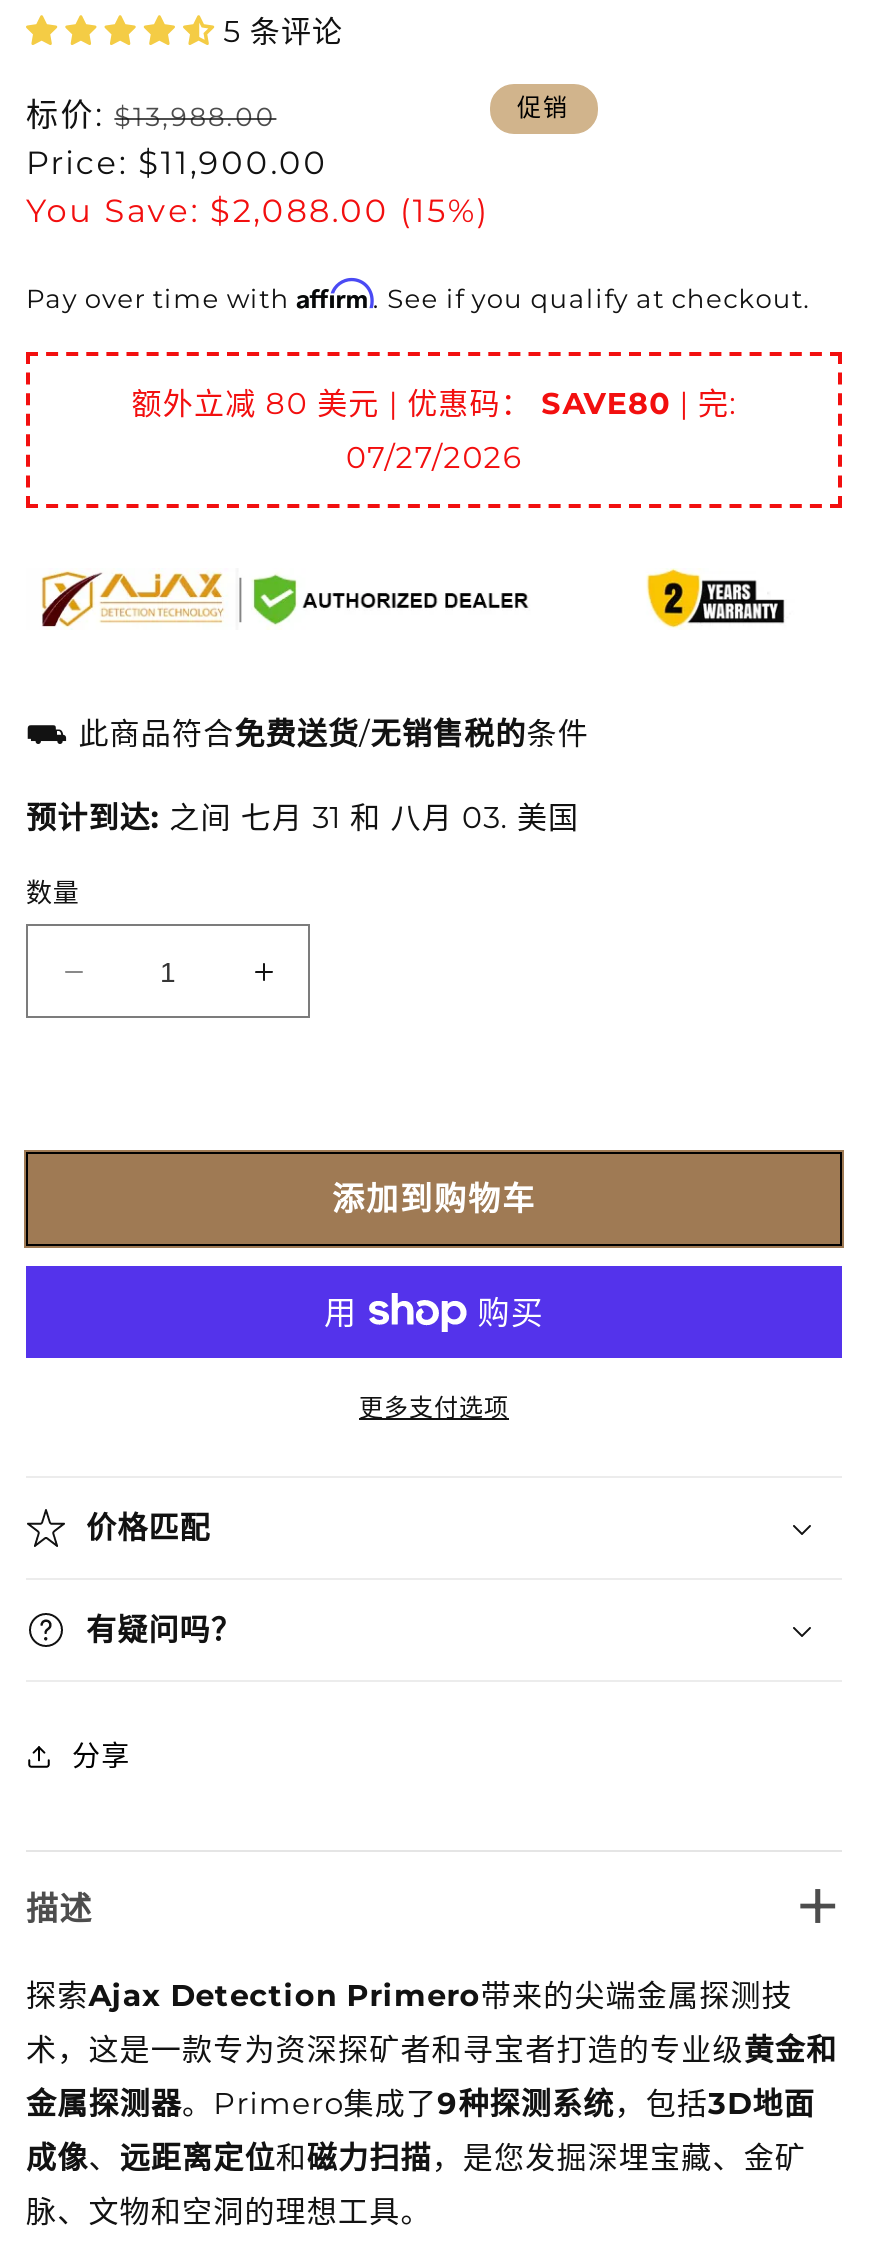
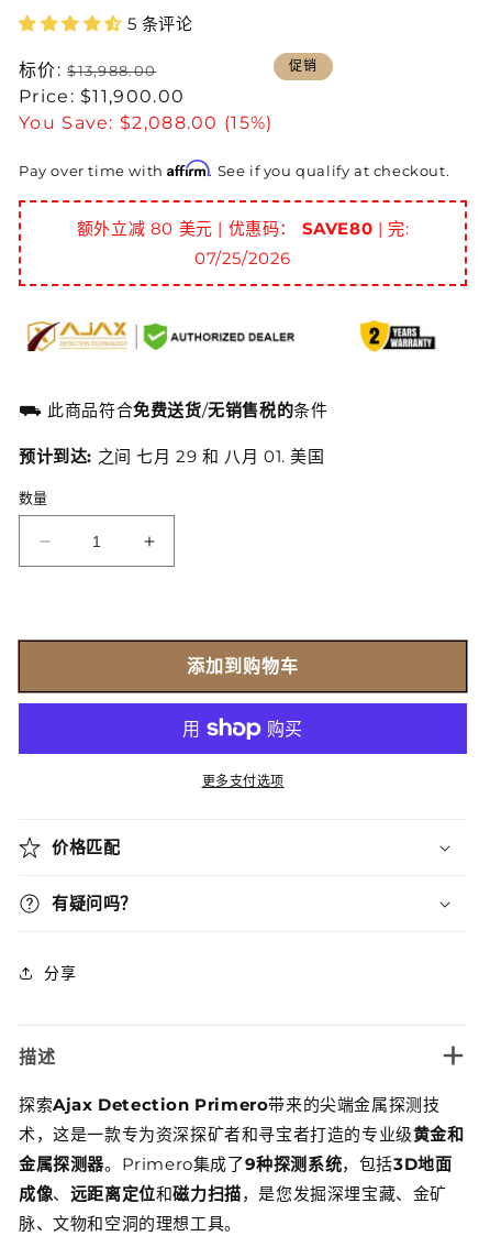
- 07/27/2026
+ 07/25/2026

- 预计到达:之间七月31和八月03.美国
+ 预计到达:之间七月29和八月01.美国
